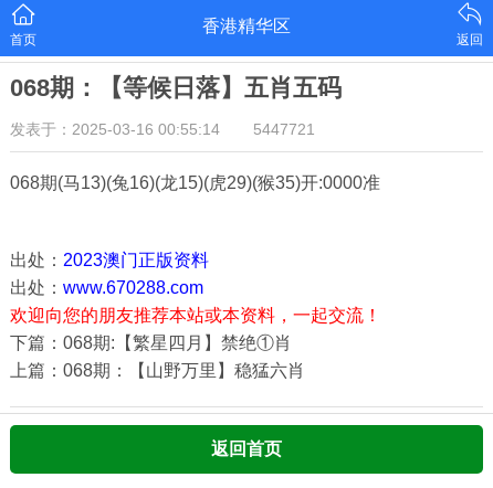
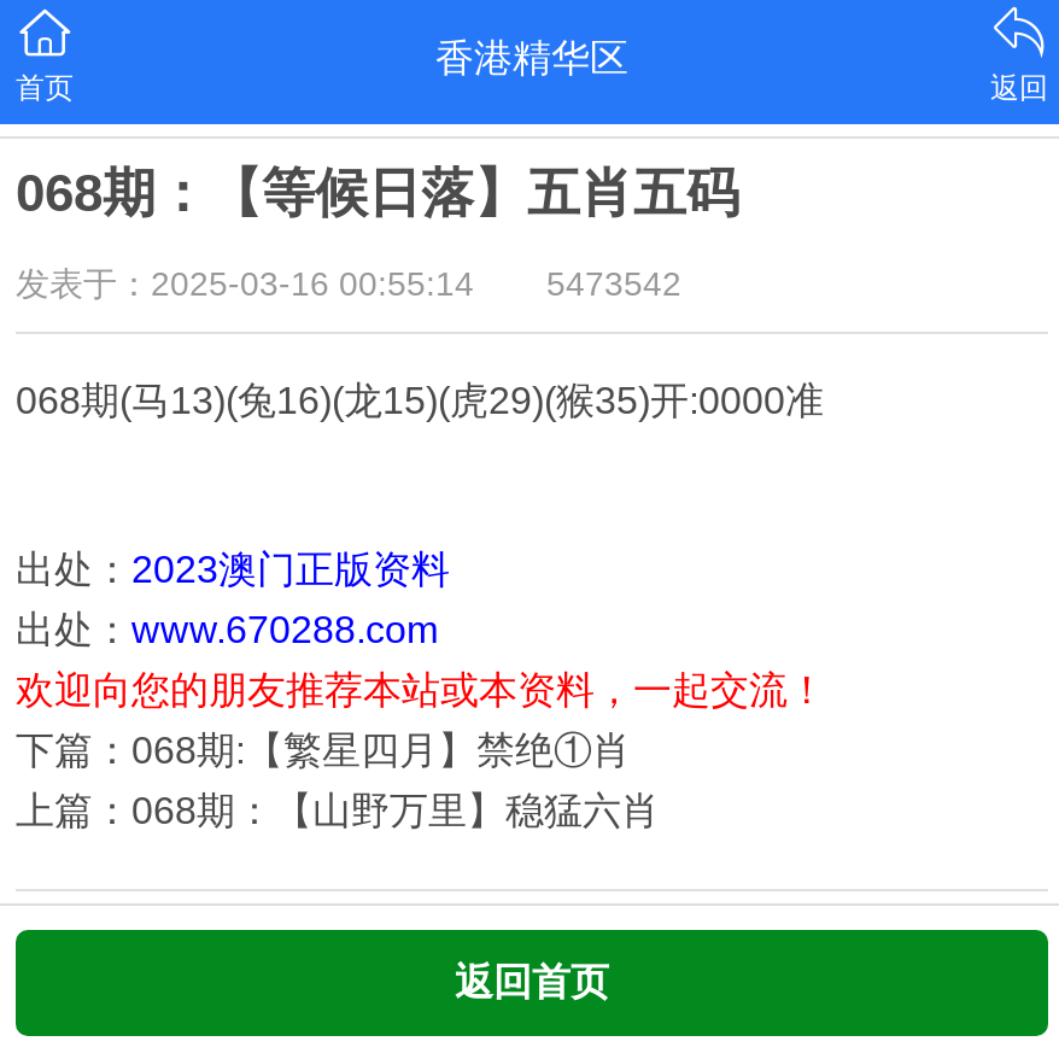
- 发表于：2025-03-16 00:55:14 5447721
+ 发表于：2025-03-16 00:55:14 5473542
